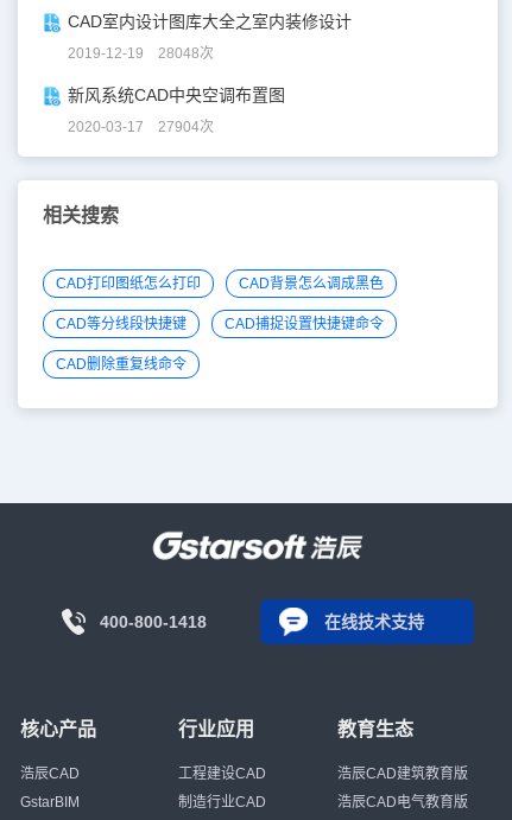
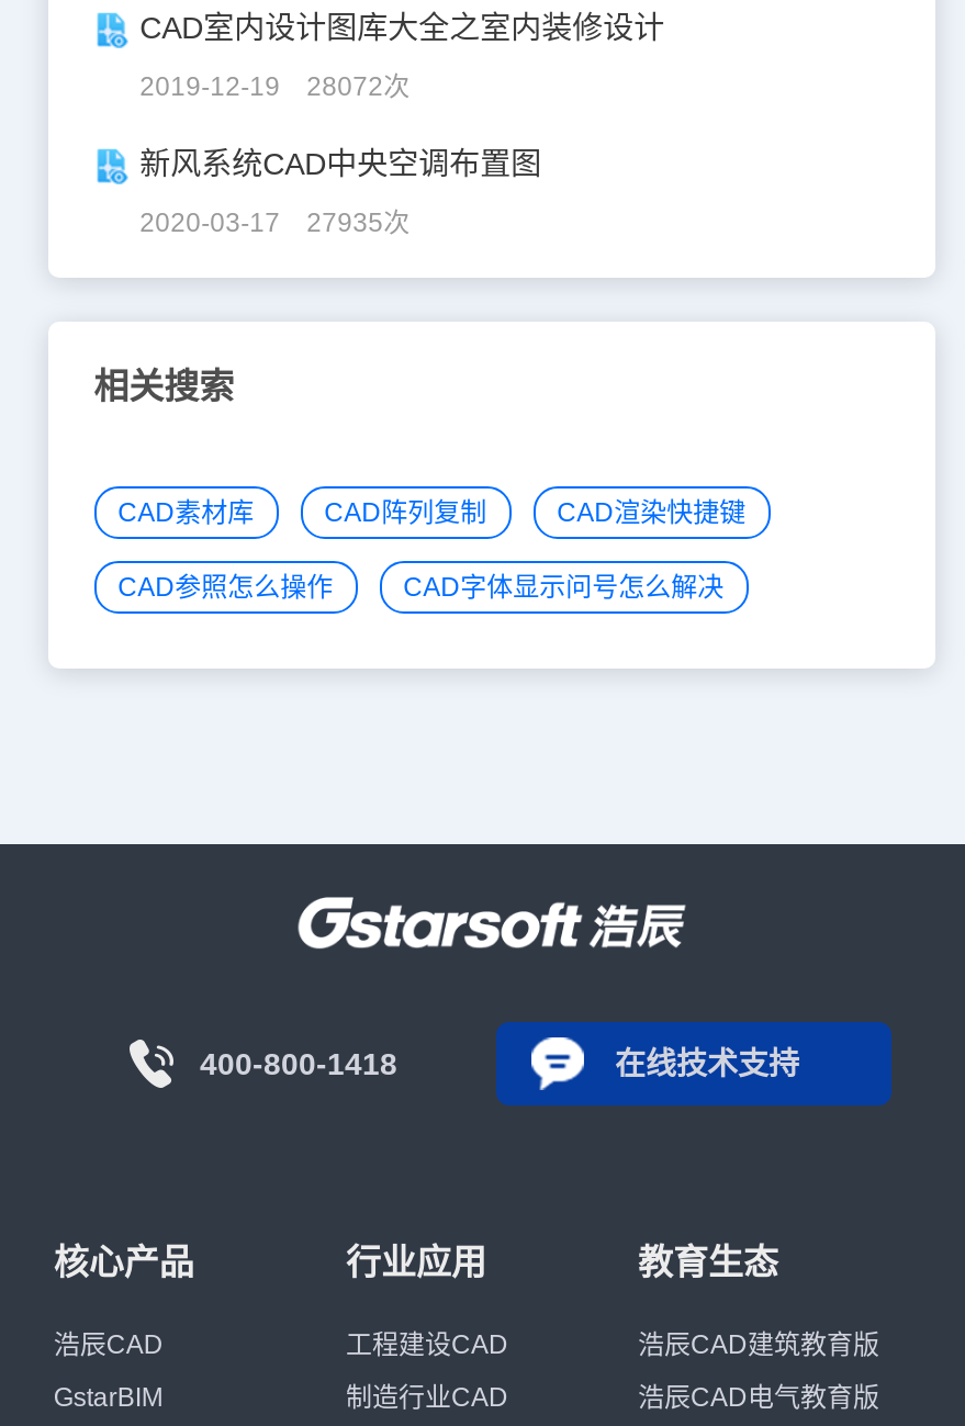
- 2019-12-19 28048次
+ 2019-12-19 28072次

- 2020-03-17 27904次
+ 2020-03-17 27935次

- CAD打印图纸怎么打印
- CAD背景怎么调成黑色
- CAD等分线段快捷键
- CAD捕捉设置快捷键命令
- CAD删除重复线命令
+ CAD素材库
+ CAD阵列复制
+ CAD渲染快捷键
+ CAD参照怎么操作
+ CAD字体显示问号怎么解决
